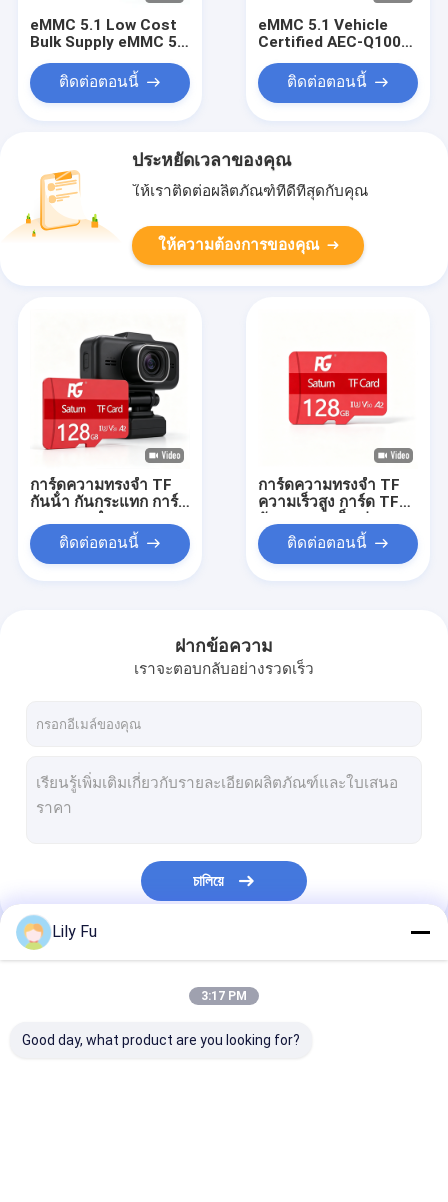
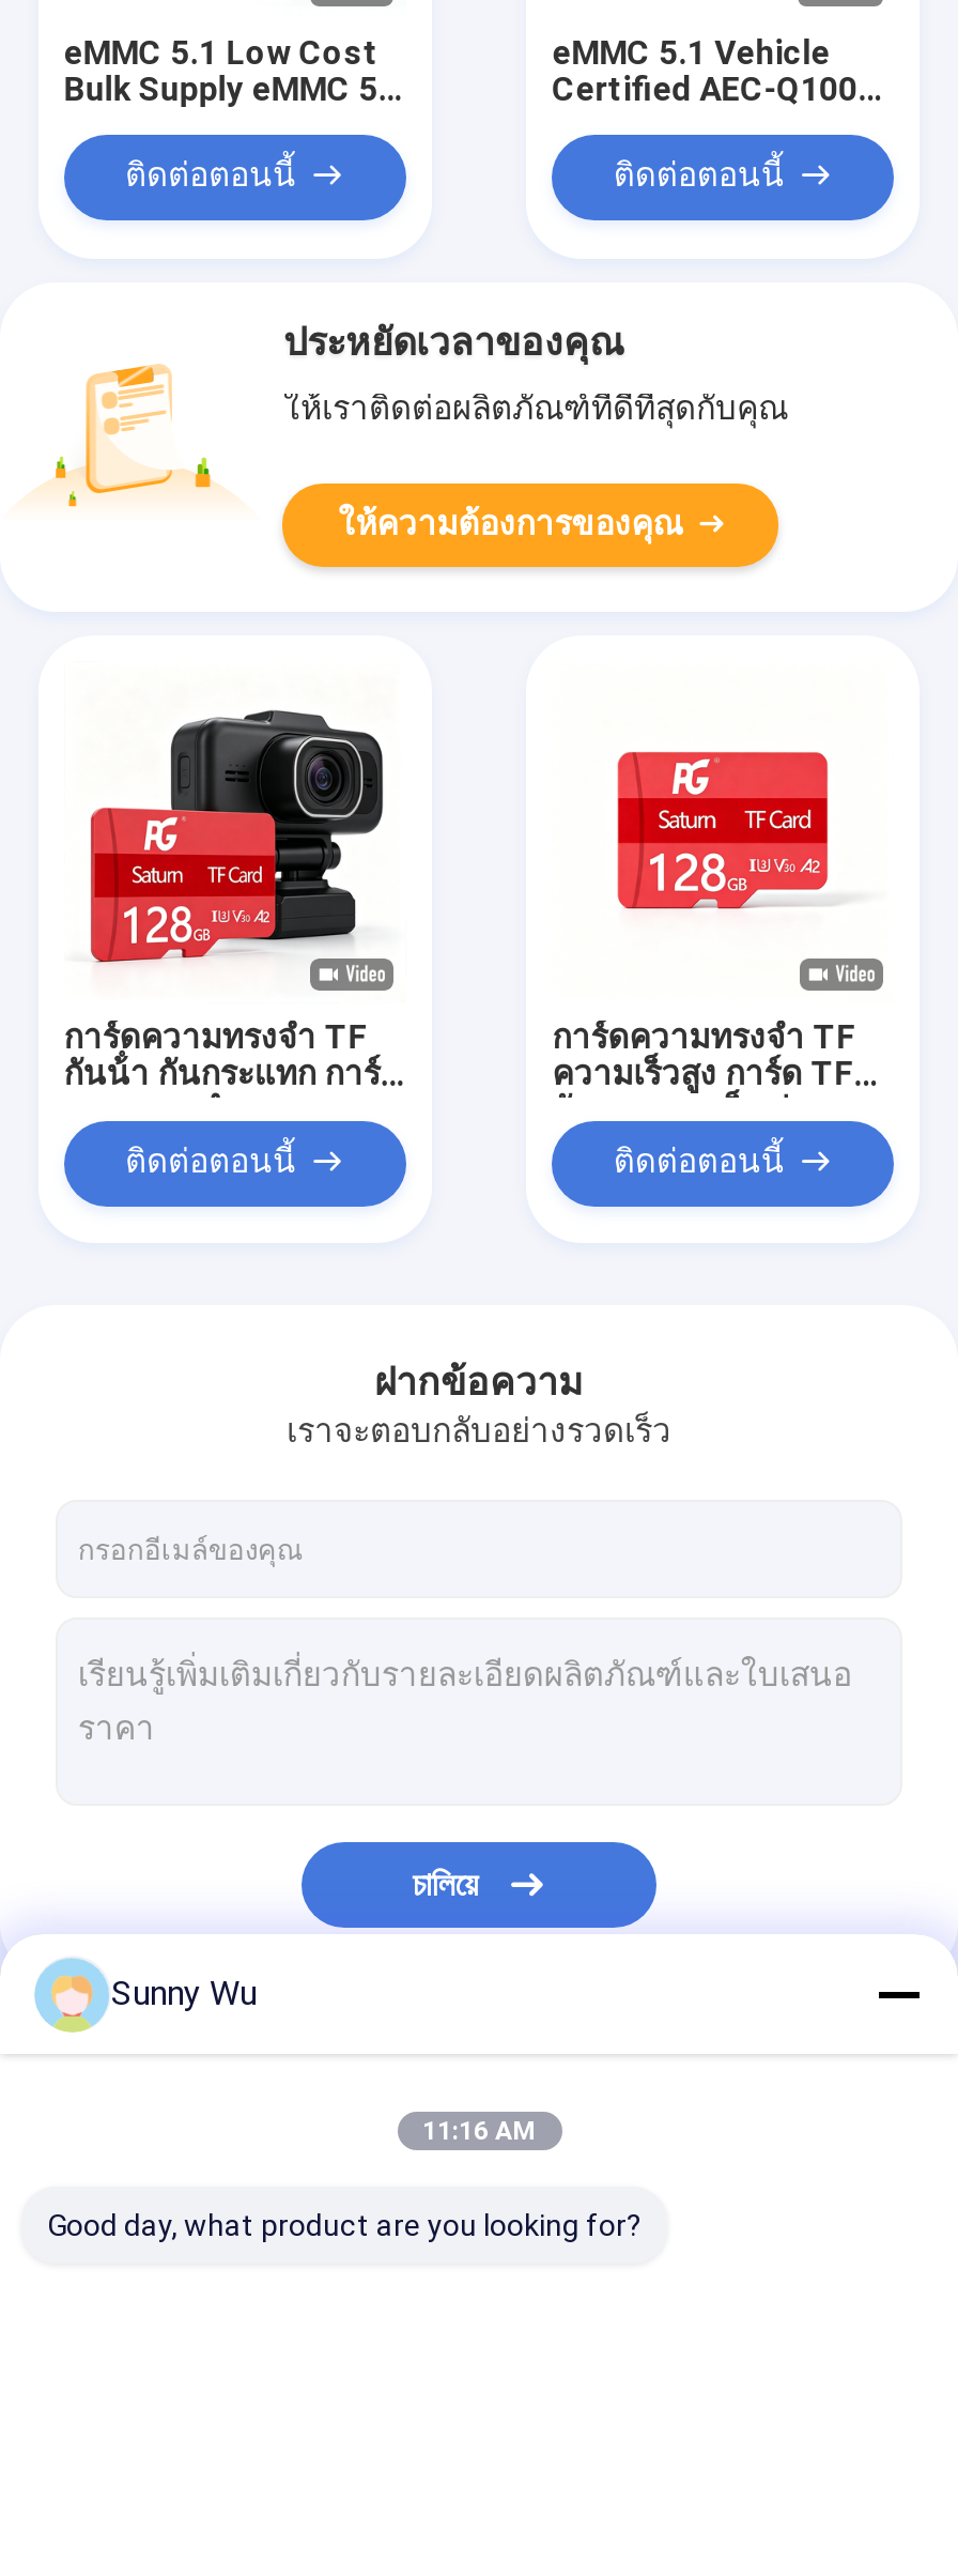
- Lily Fu
+ Sunny Wu

- 3:17 PM
+ 11:16 AM
